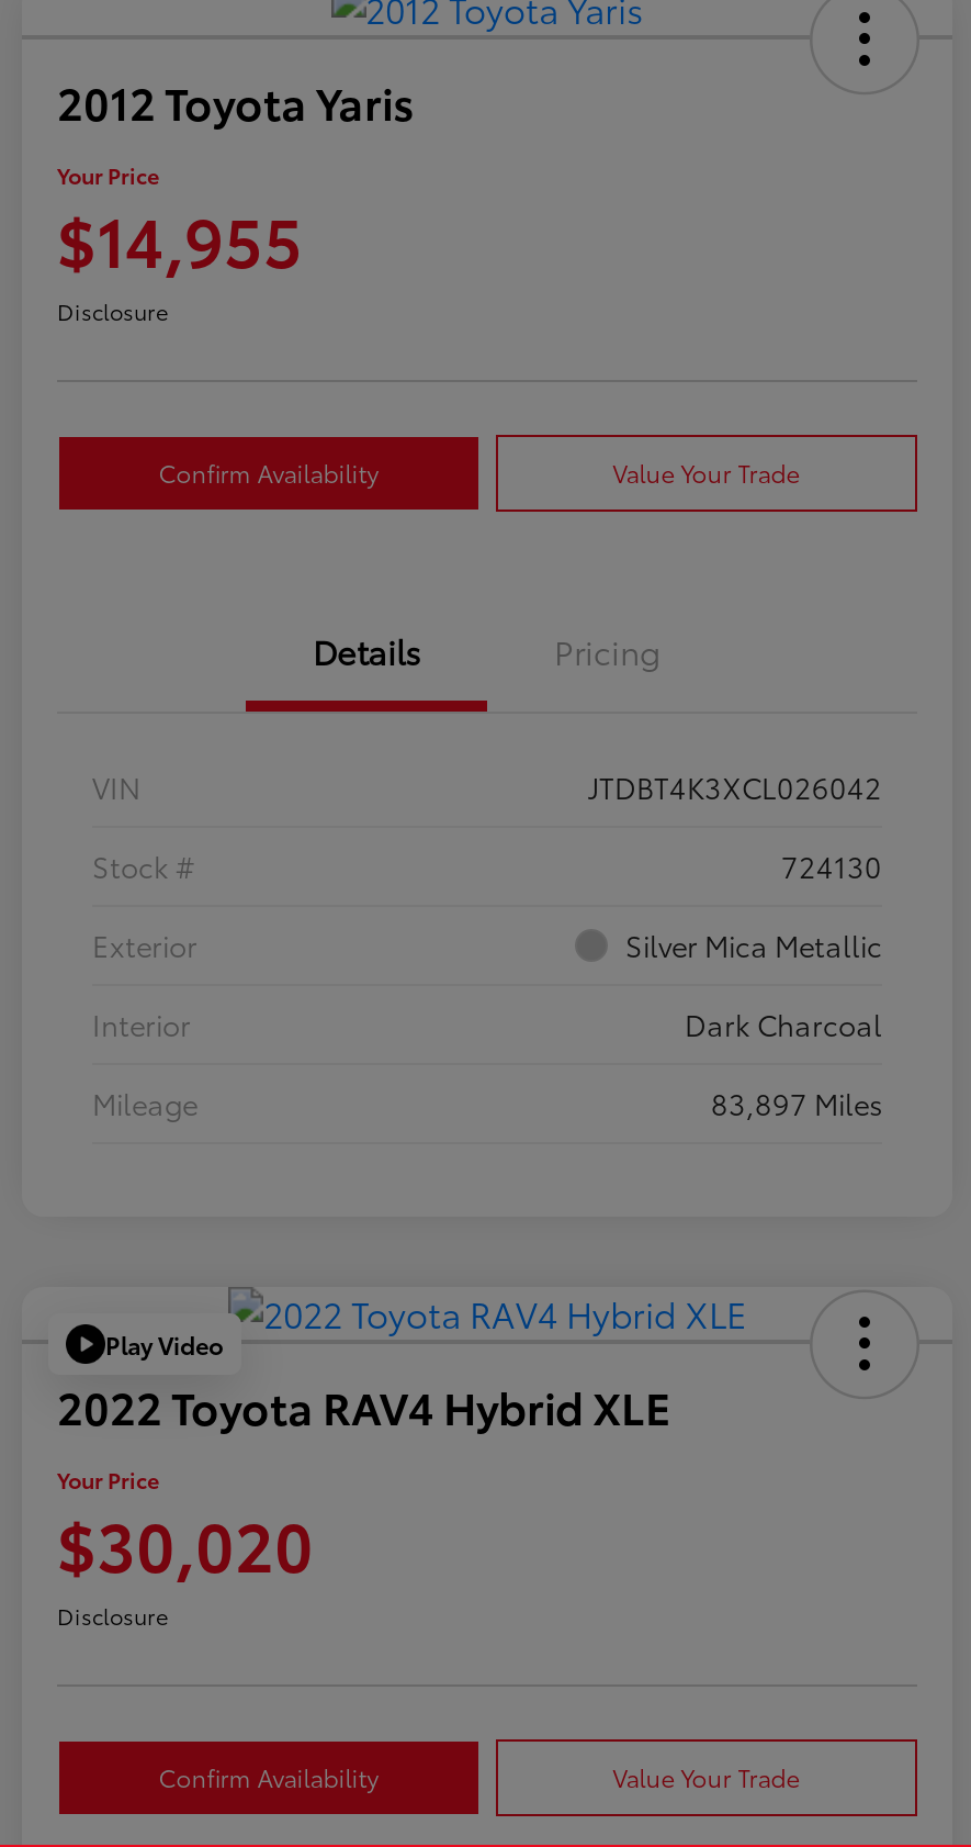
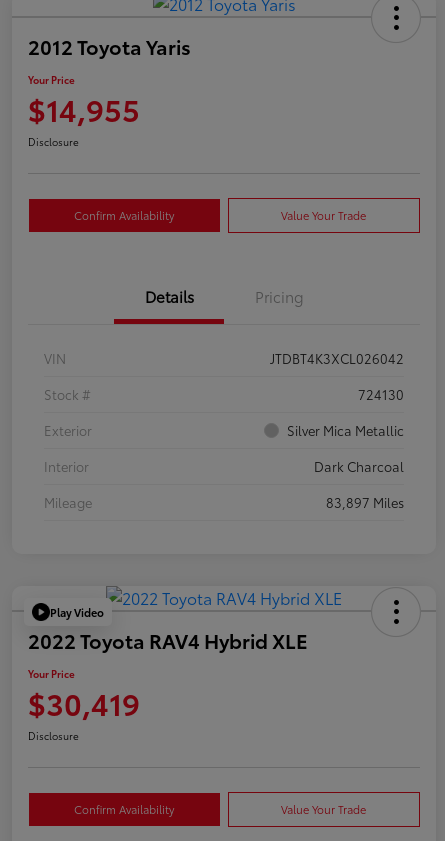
- $30,020
+ $30,419
